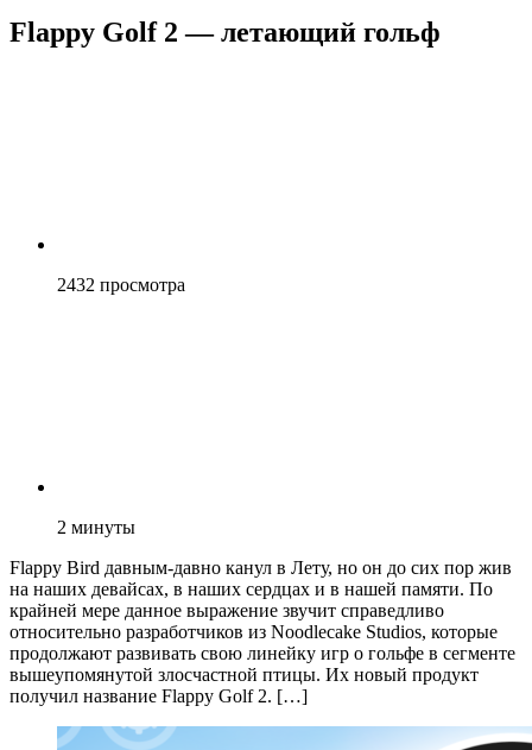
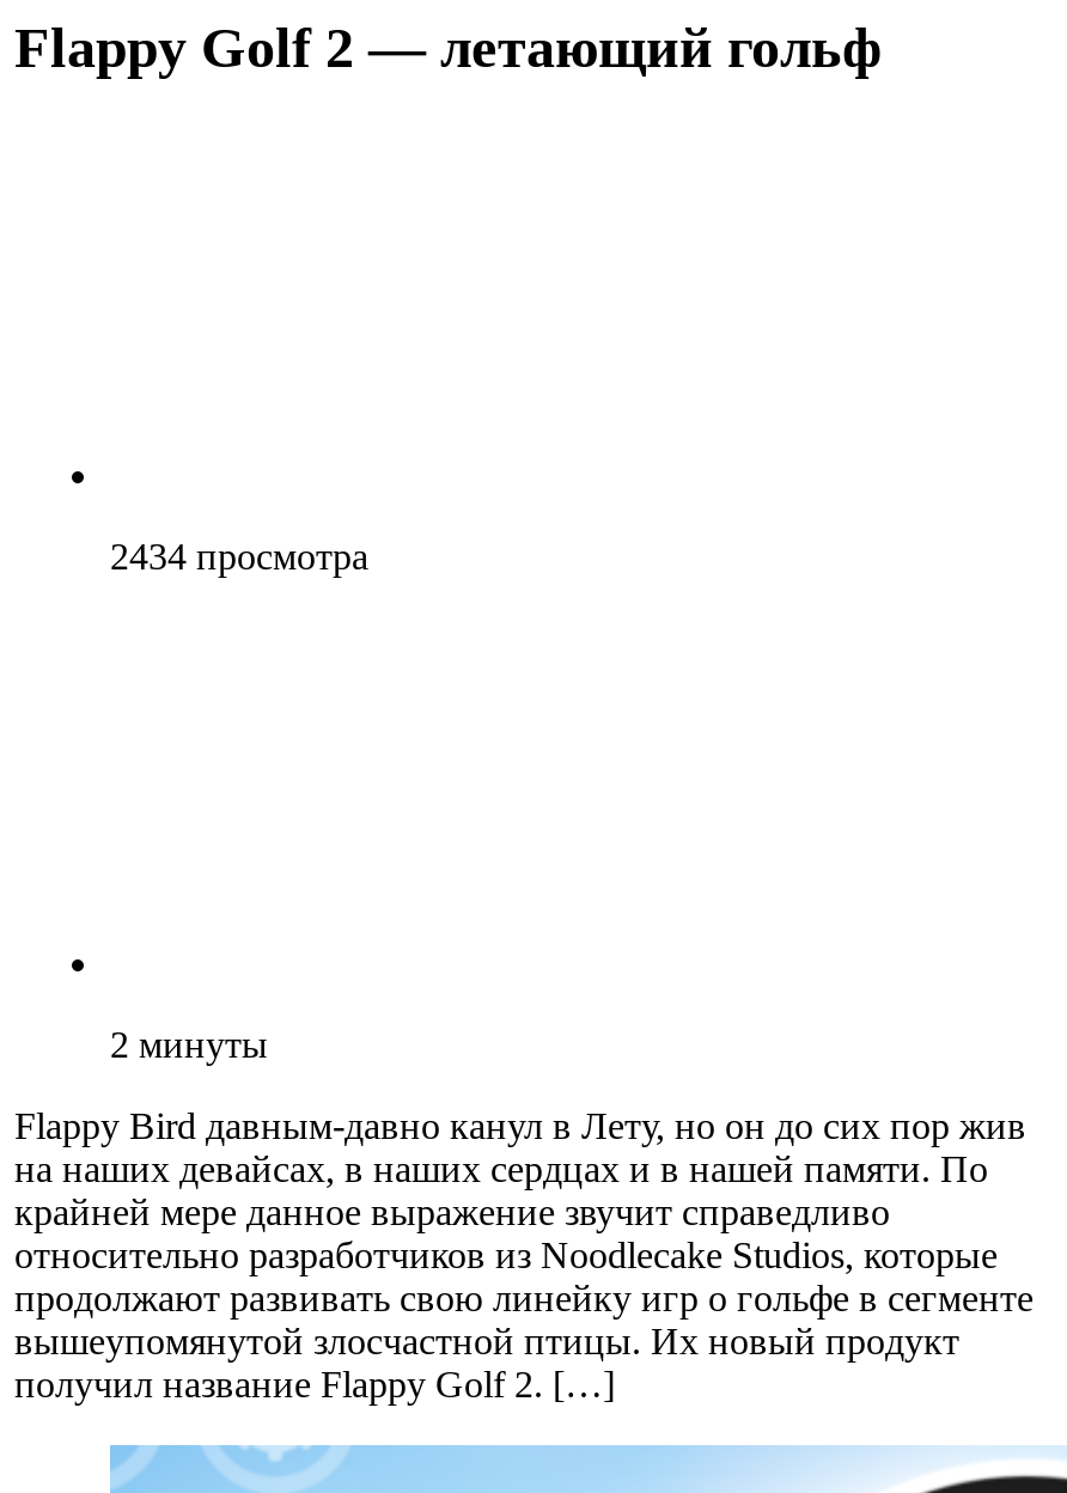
- 2432 просмотра
+ 2434 просмотра
